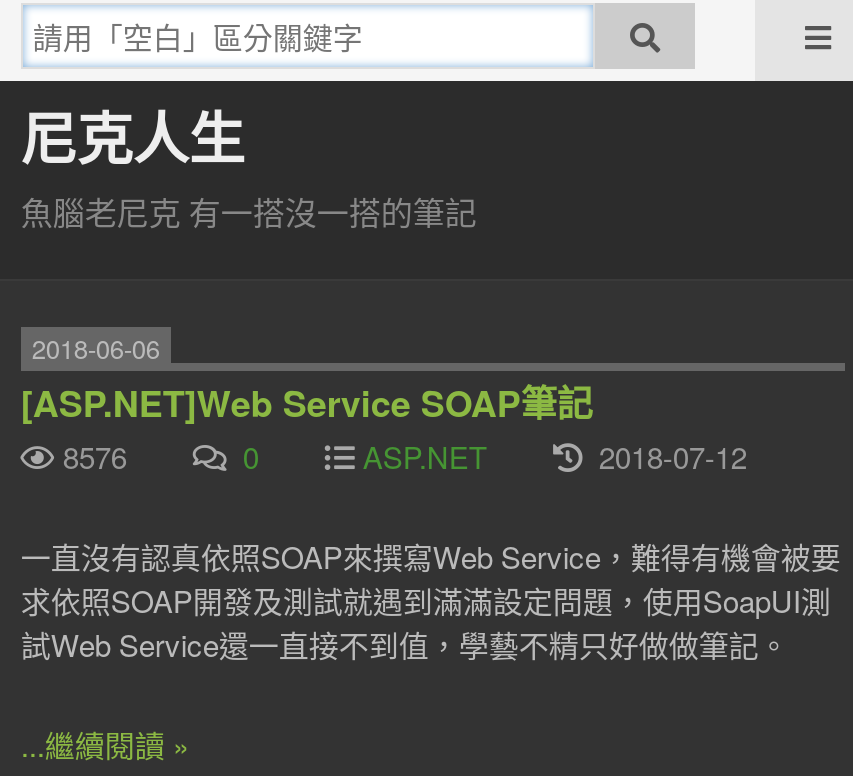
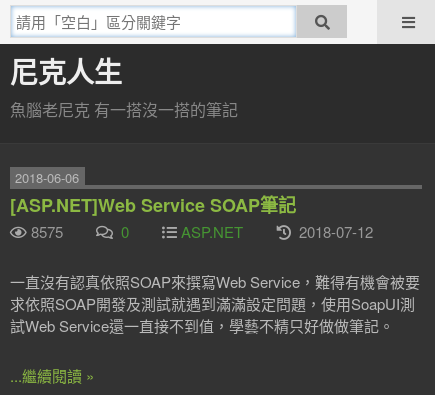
- 8576
+ 8575
